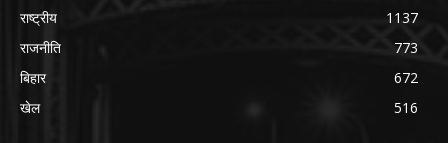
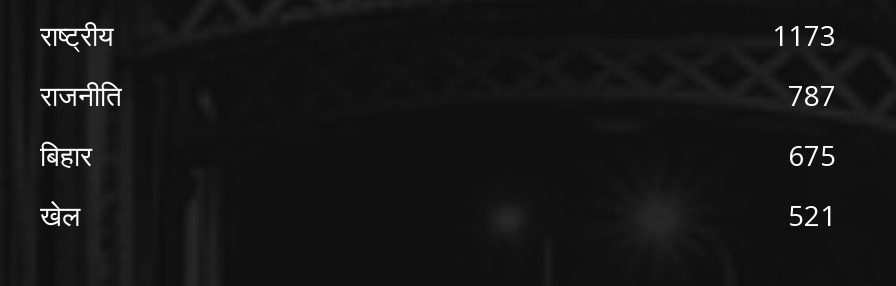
- 1137
+ 1173

- 773
+ 787

- 672
+ 675

- 516
+ 521
